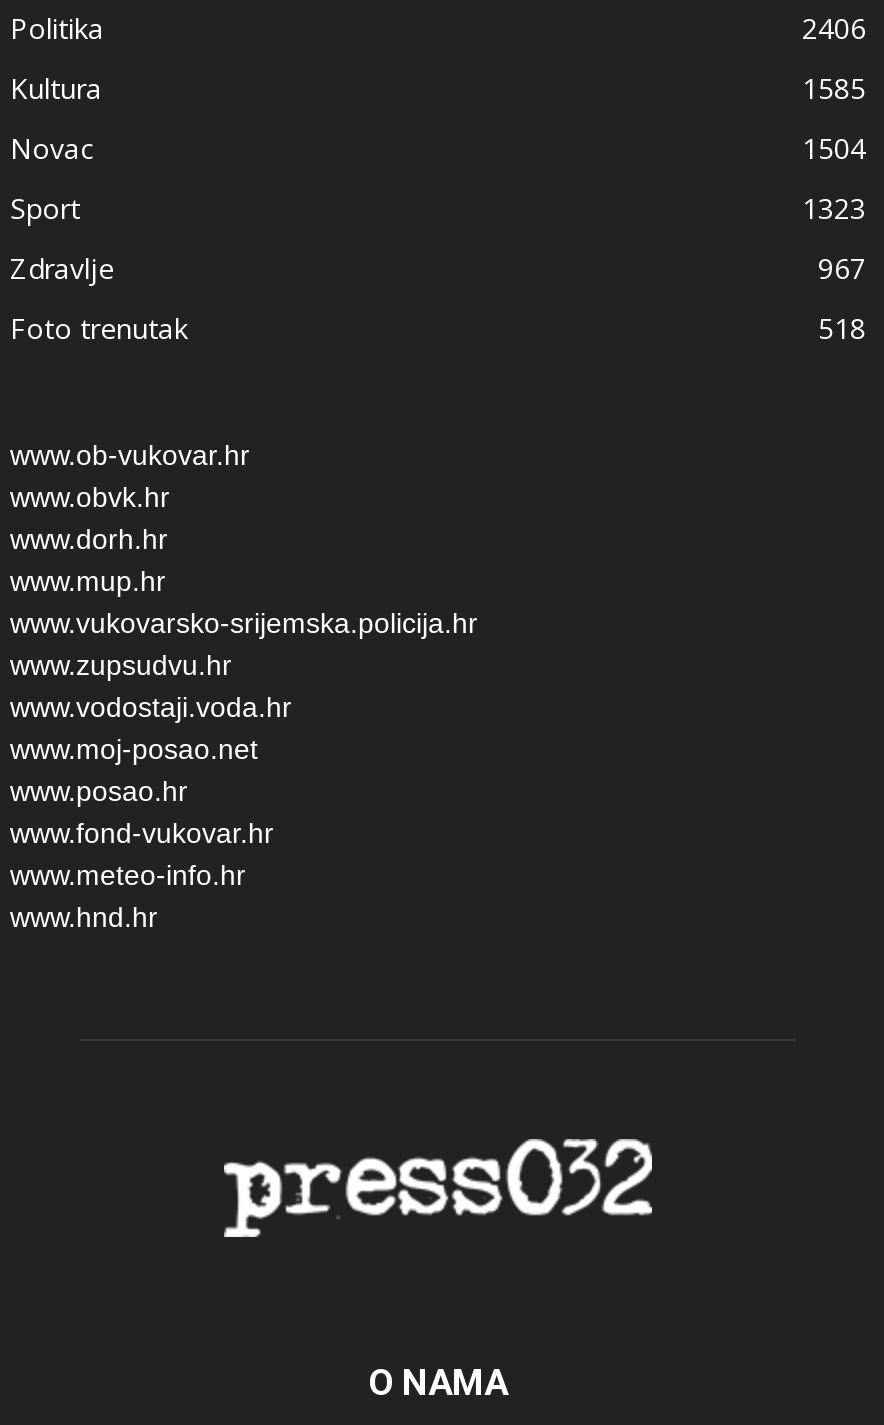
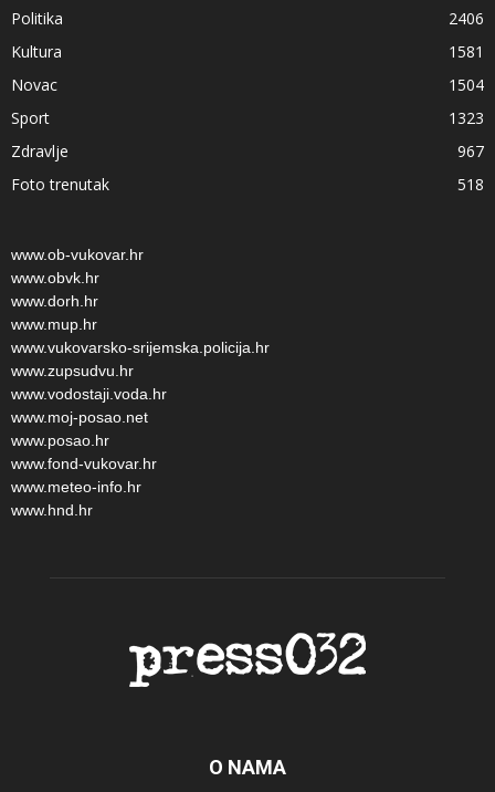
- 1585
+ 1581
